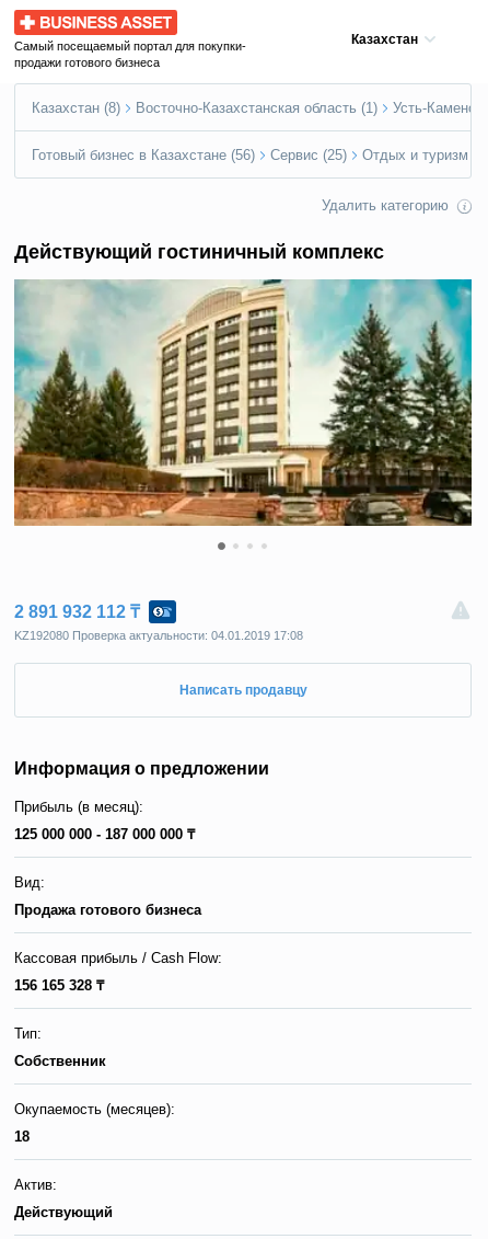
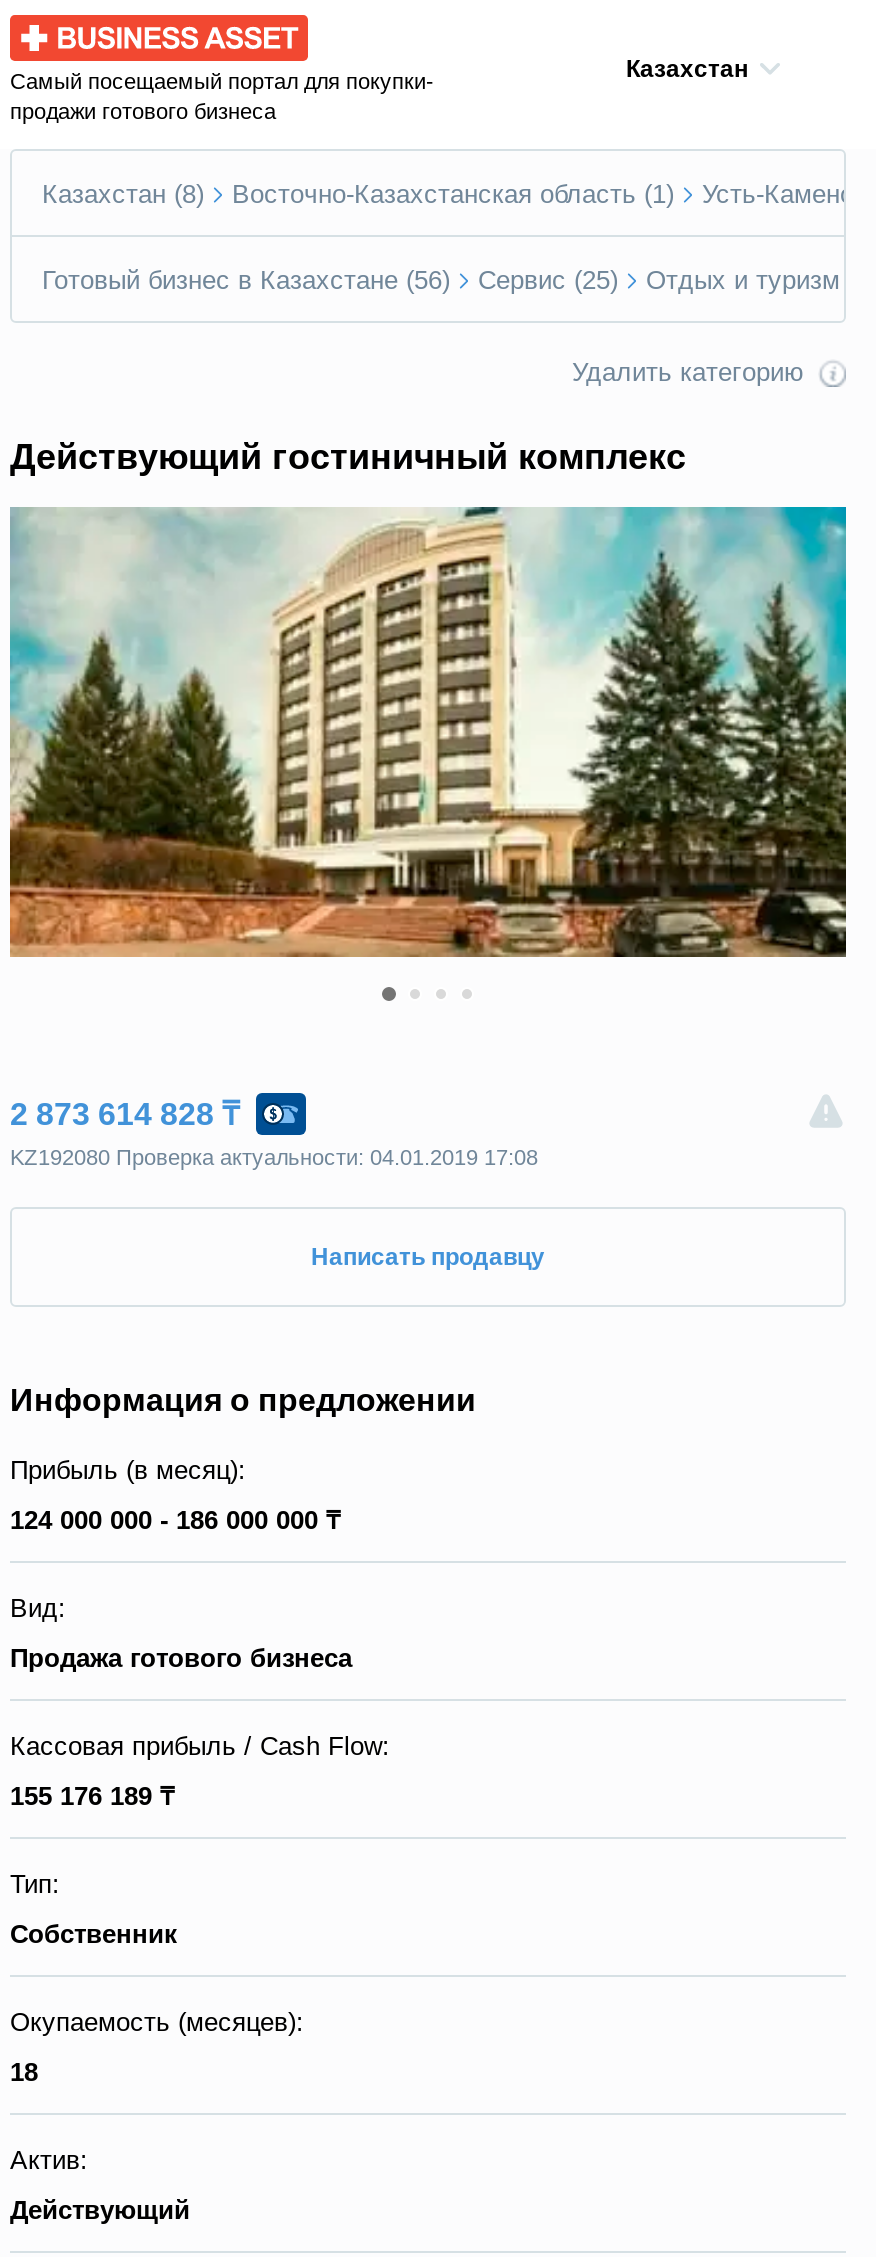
- 2 891 932 112 ₸
+ 2 873 614 828 ₸

- 125 000 000 - 187 000 000 ₸
+ 124 000 000 - 186 000 000 ₸

- 156 165 328 ₸
+ 155 176 189 ₸
